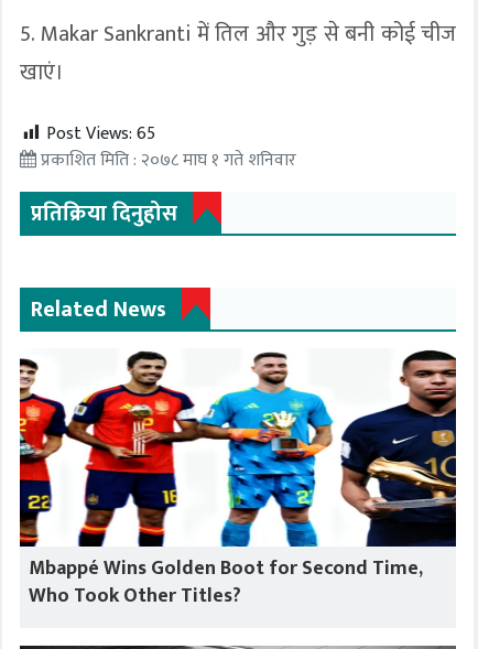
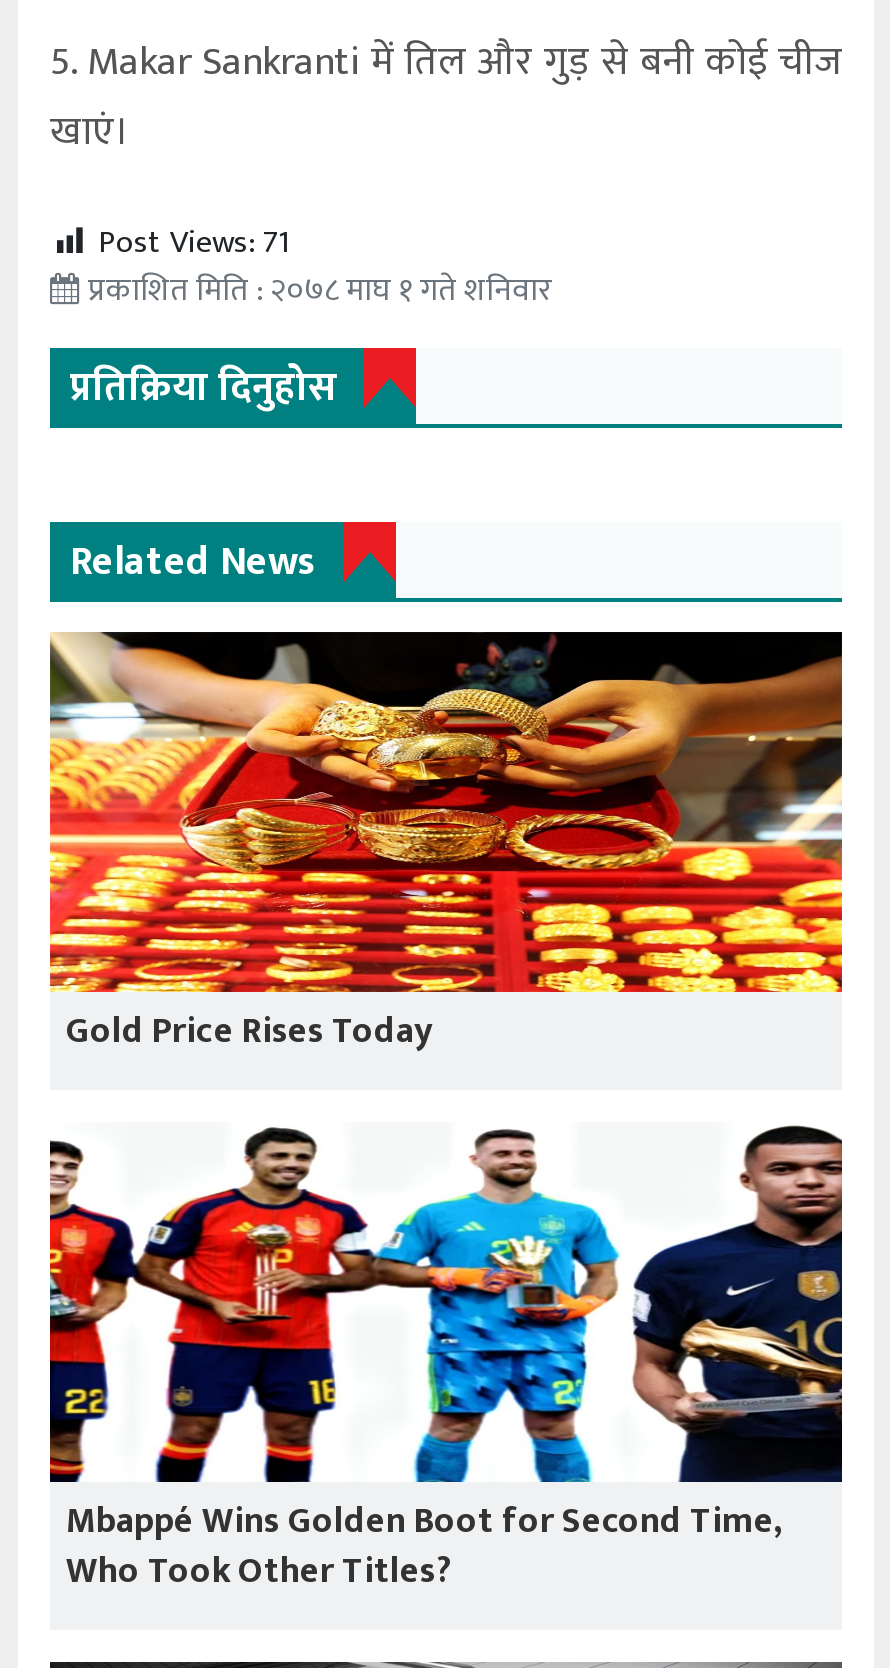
- Post Views: 65
+ Post Views: 71

+ [image]
+ Gold Price Rises Today
